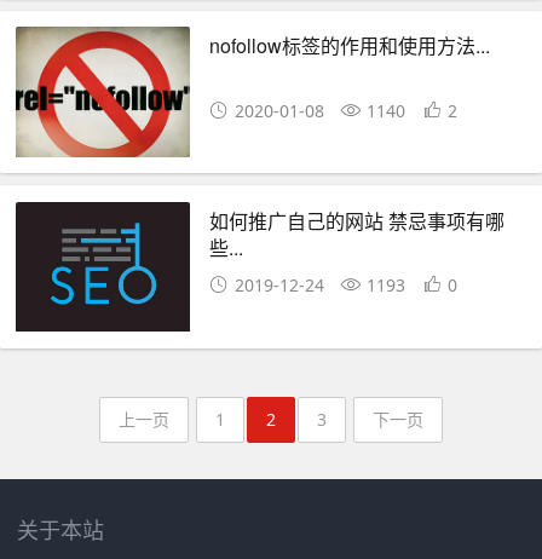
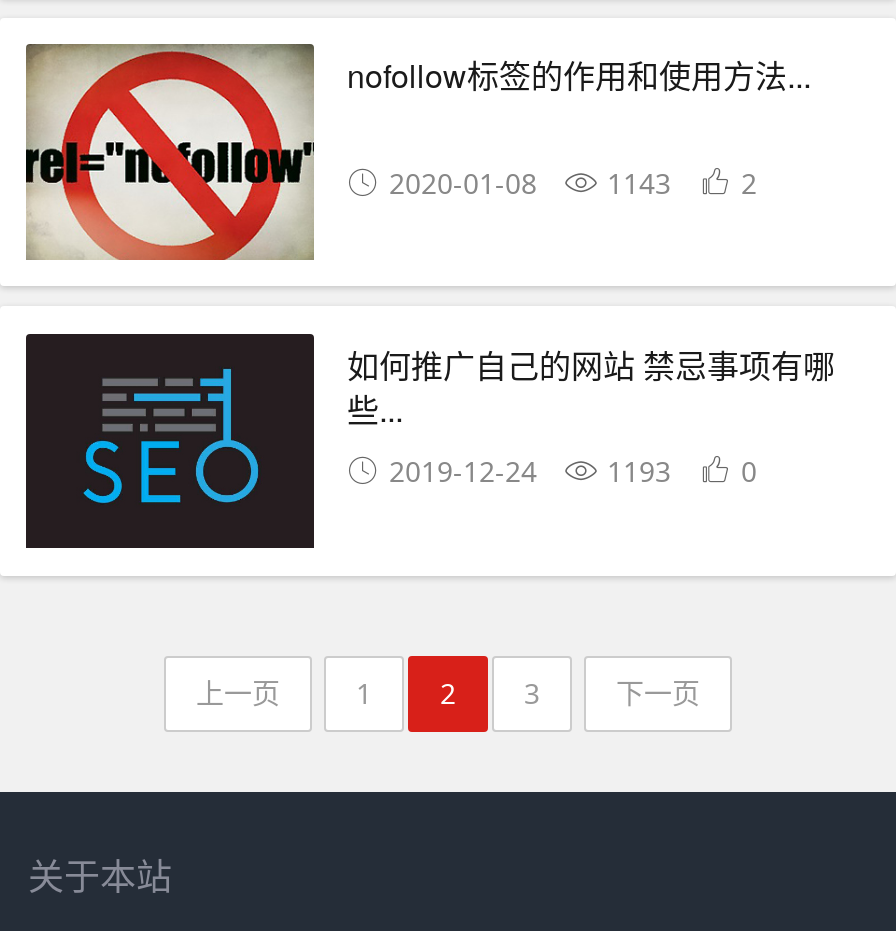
- 2020-01-08 1140 2
+ 2020-01-08 1143 2
